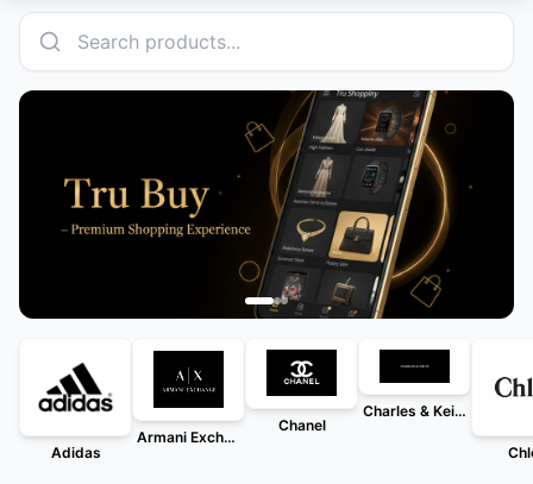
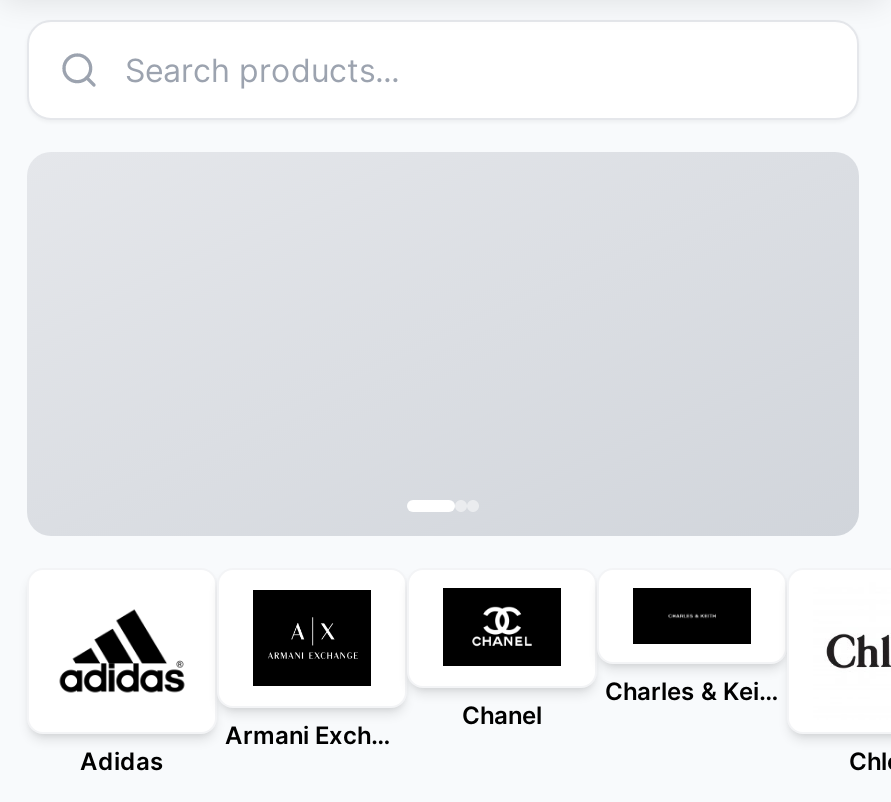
- [image]
